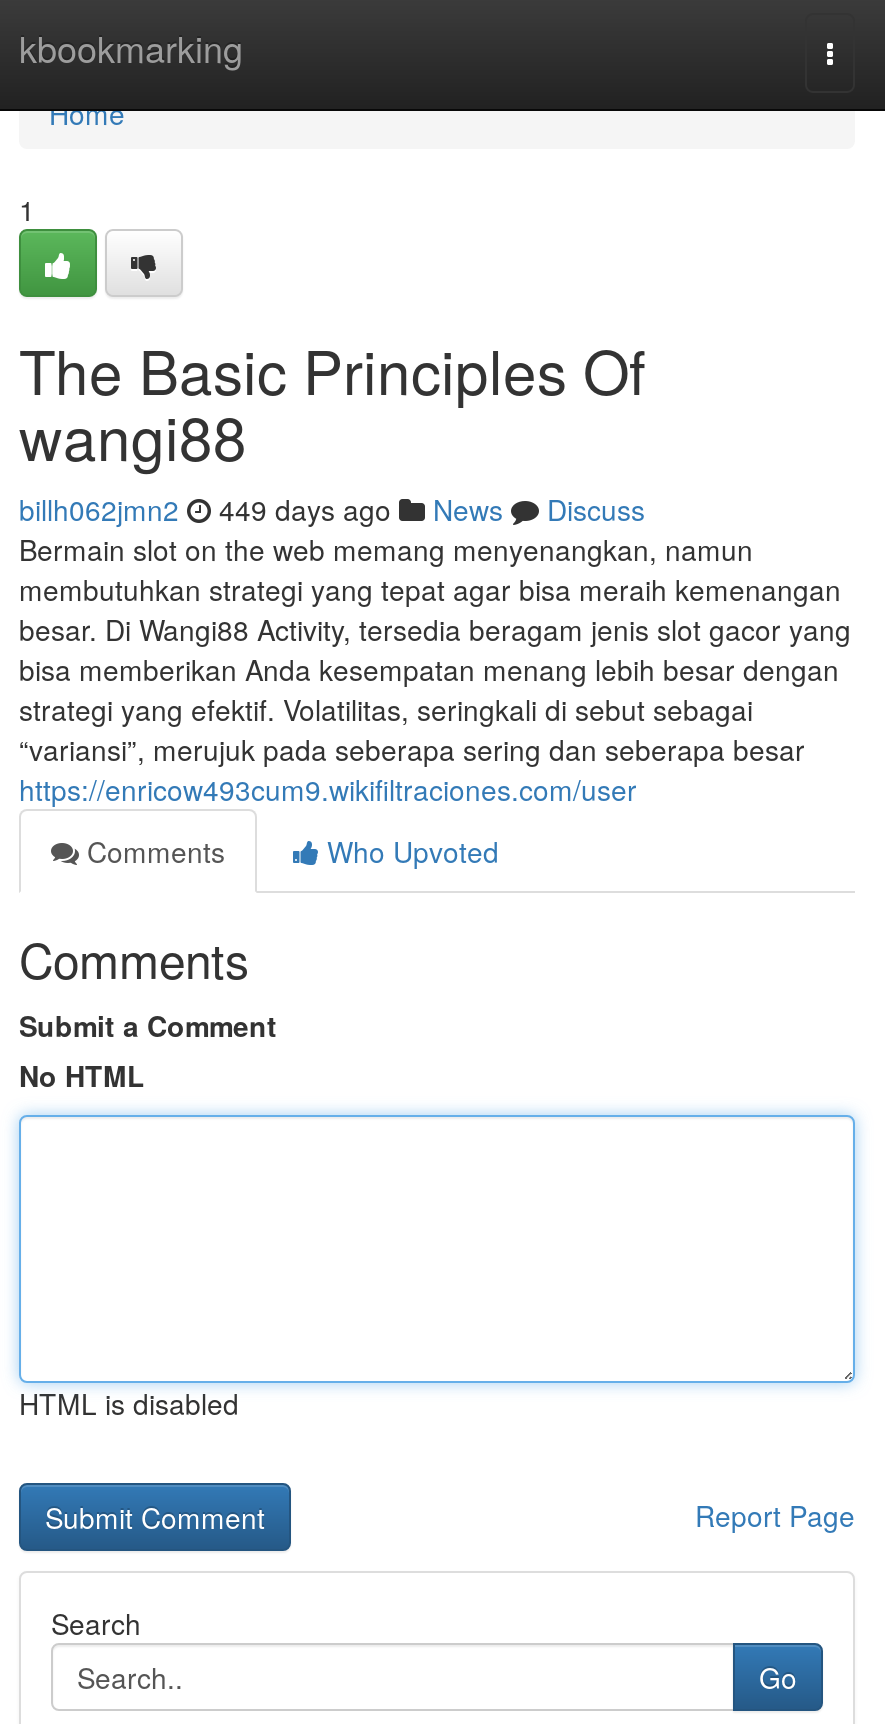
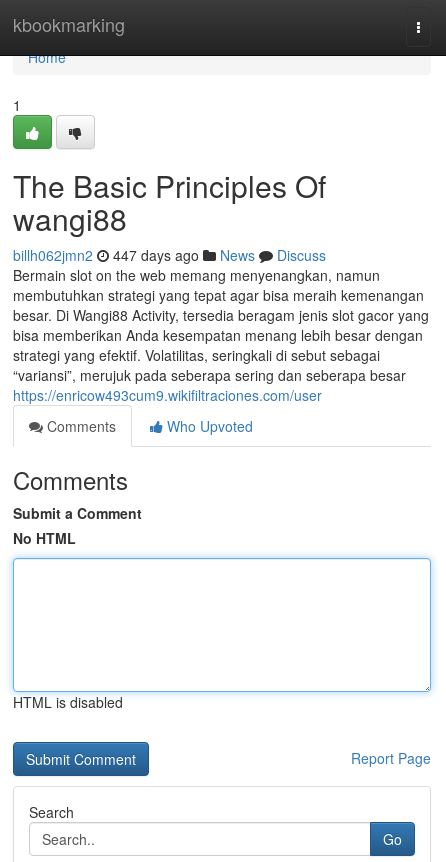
- billh062jmn2 449 days ago News Discuss
+ billh062jmn2 447 days ago News Discuss
